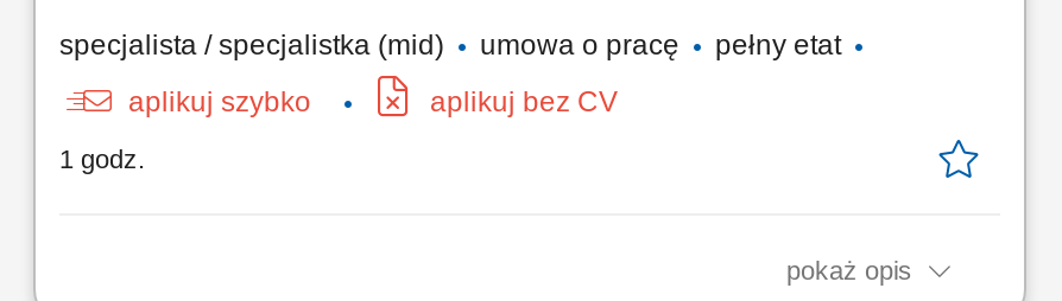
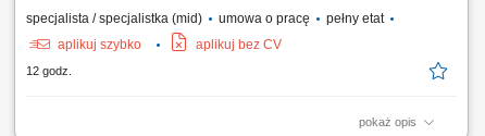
- 1 godz.
+ 12 godz.
